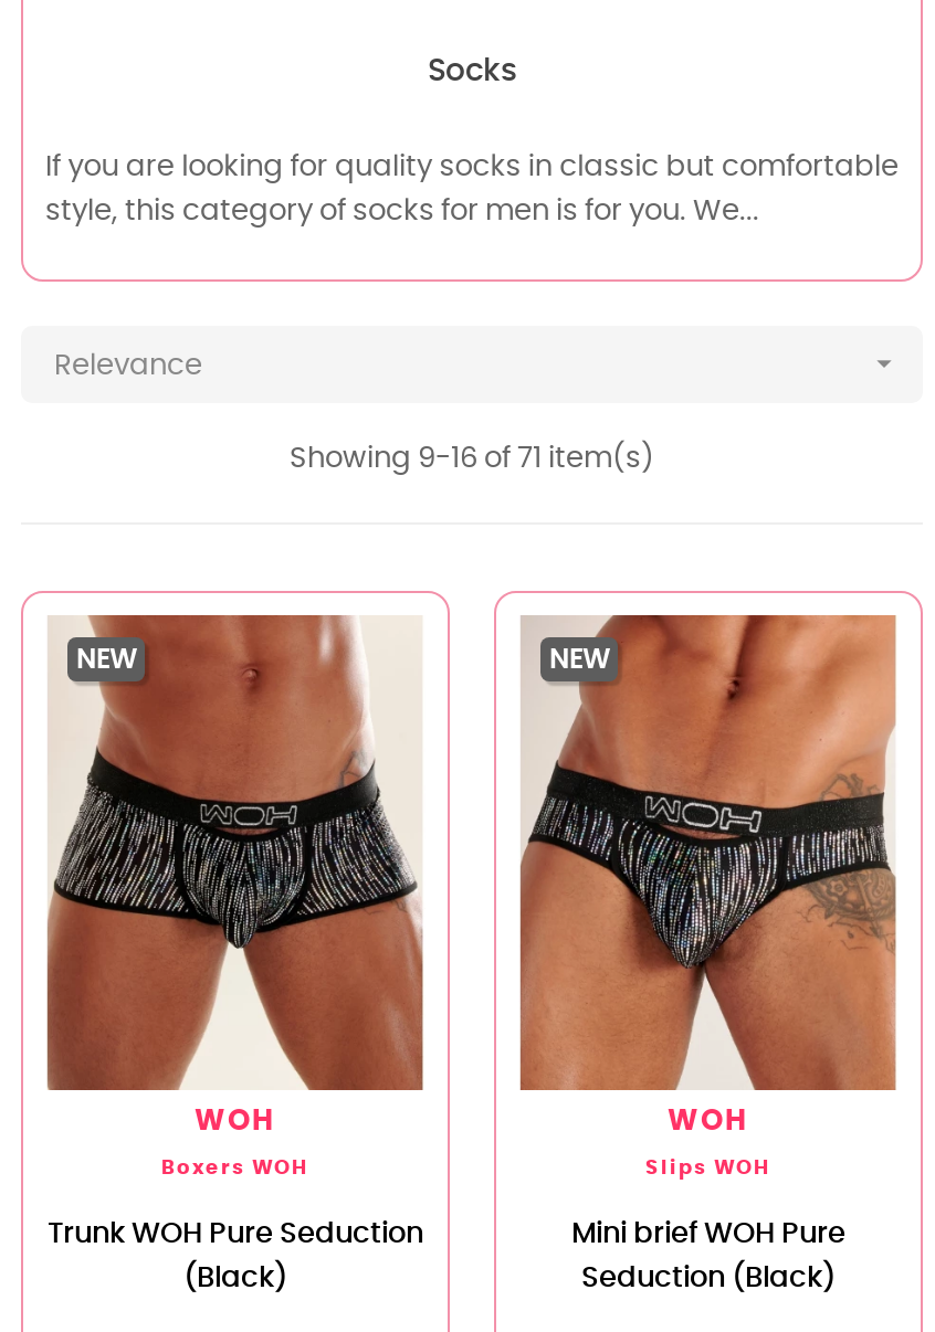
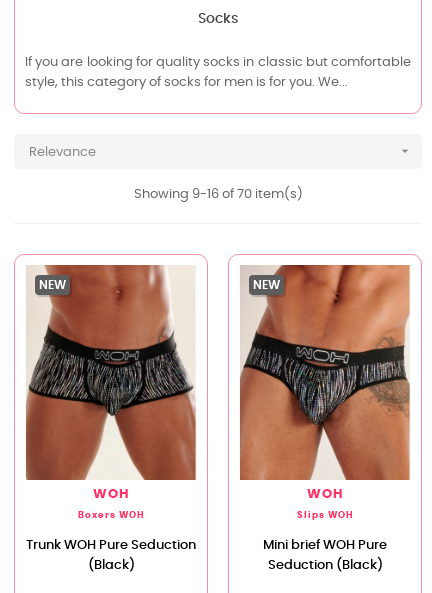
- Showing 9-16 of 71 item(s)
+ Showing 9-16 of 70 item(s)
